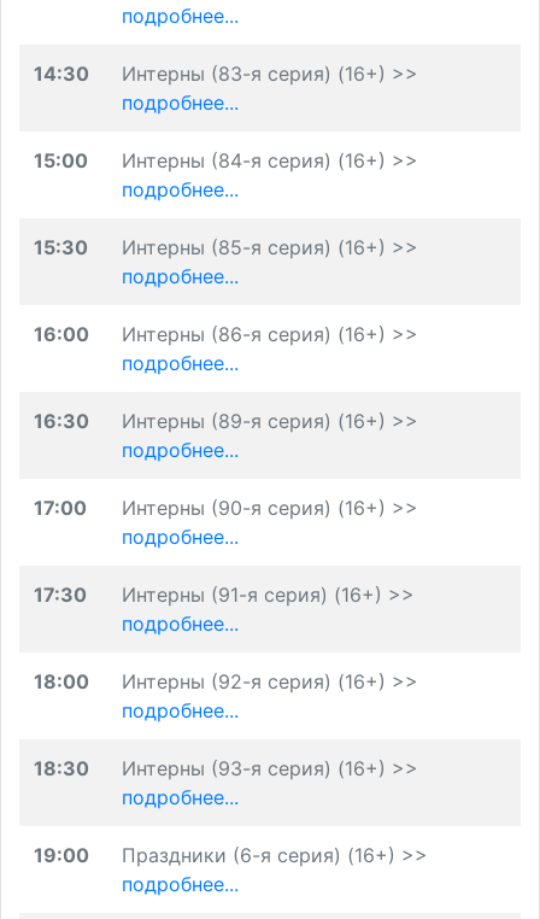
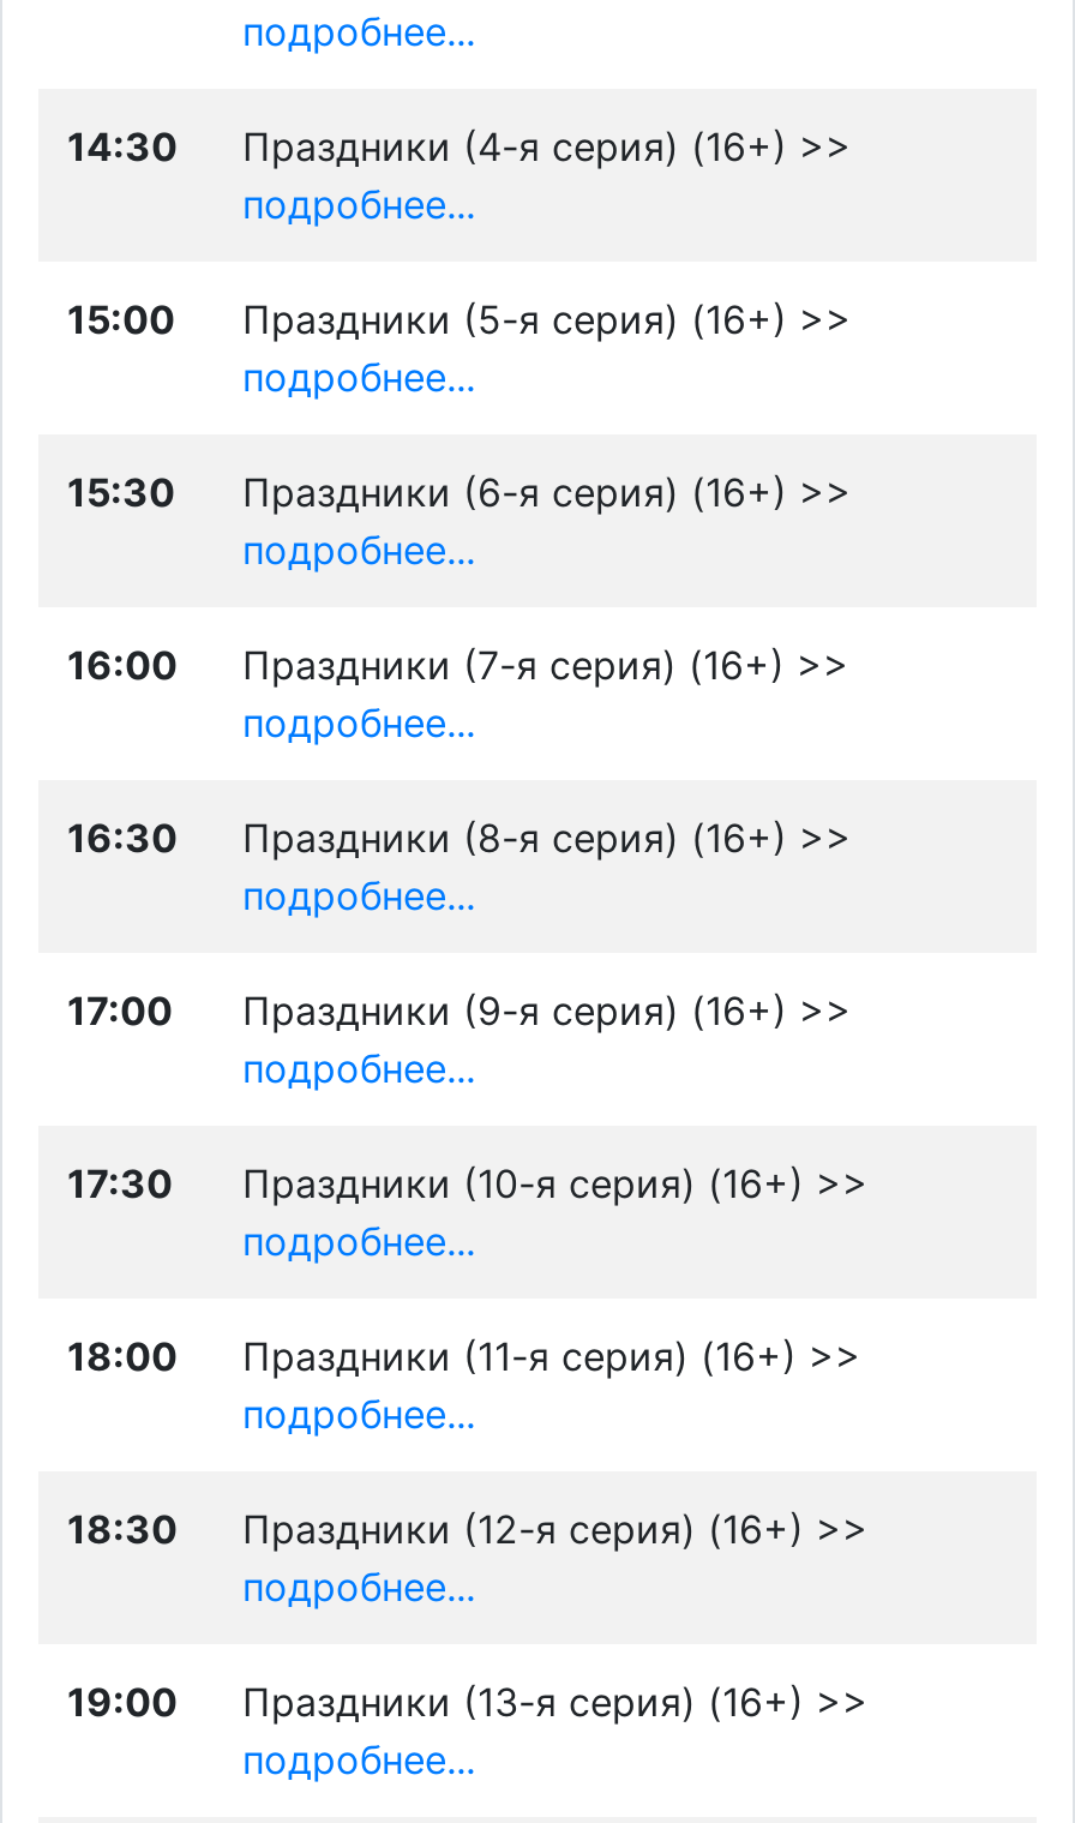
- Интерны (83-я серия) (16+) >>
+ Праздники (4-я серия) (16+) >>

- Интерны (84-я серия) (16+) >>
+ Праздники (5-я серия) (16+) >>

- Интерны (85-я серия) (16+) >>

- Интерны (86-я серия) (16+) >>
+ Праздники (7-я серия) (16+) >>

- Интерны (89-я серия) (16+) >>
+ Праздники (8-я серия) (16+) >>

- Интерны (90-я серия) (16+) >>
+ Праздники (9-я серия) (16+) >>

- Интерны (91-я серия) (16+) >>
+ Праздники (10-я серия) (16+) >>

- Интерны (92-я серия) (16+) >>
+ Праздники (11-я серия) (16+) >>

- Интерны (93-я серия) (16+) >>
+ Праздники (12-я серия) (16+) >>

moved up: Праздники (6-я серия) (16+) >>

+ Праздники (13-я серия) (16+) >>
